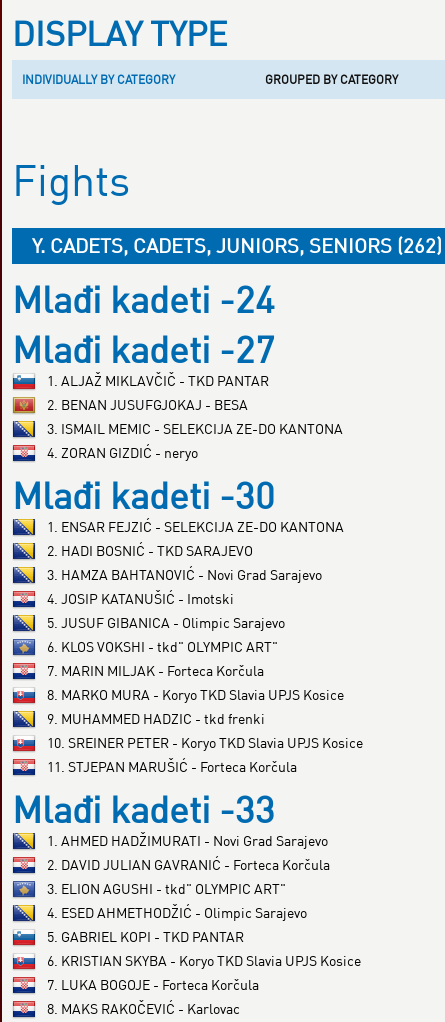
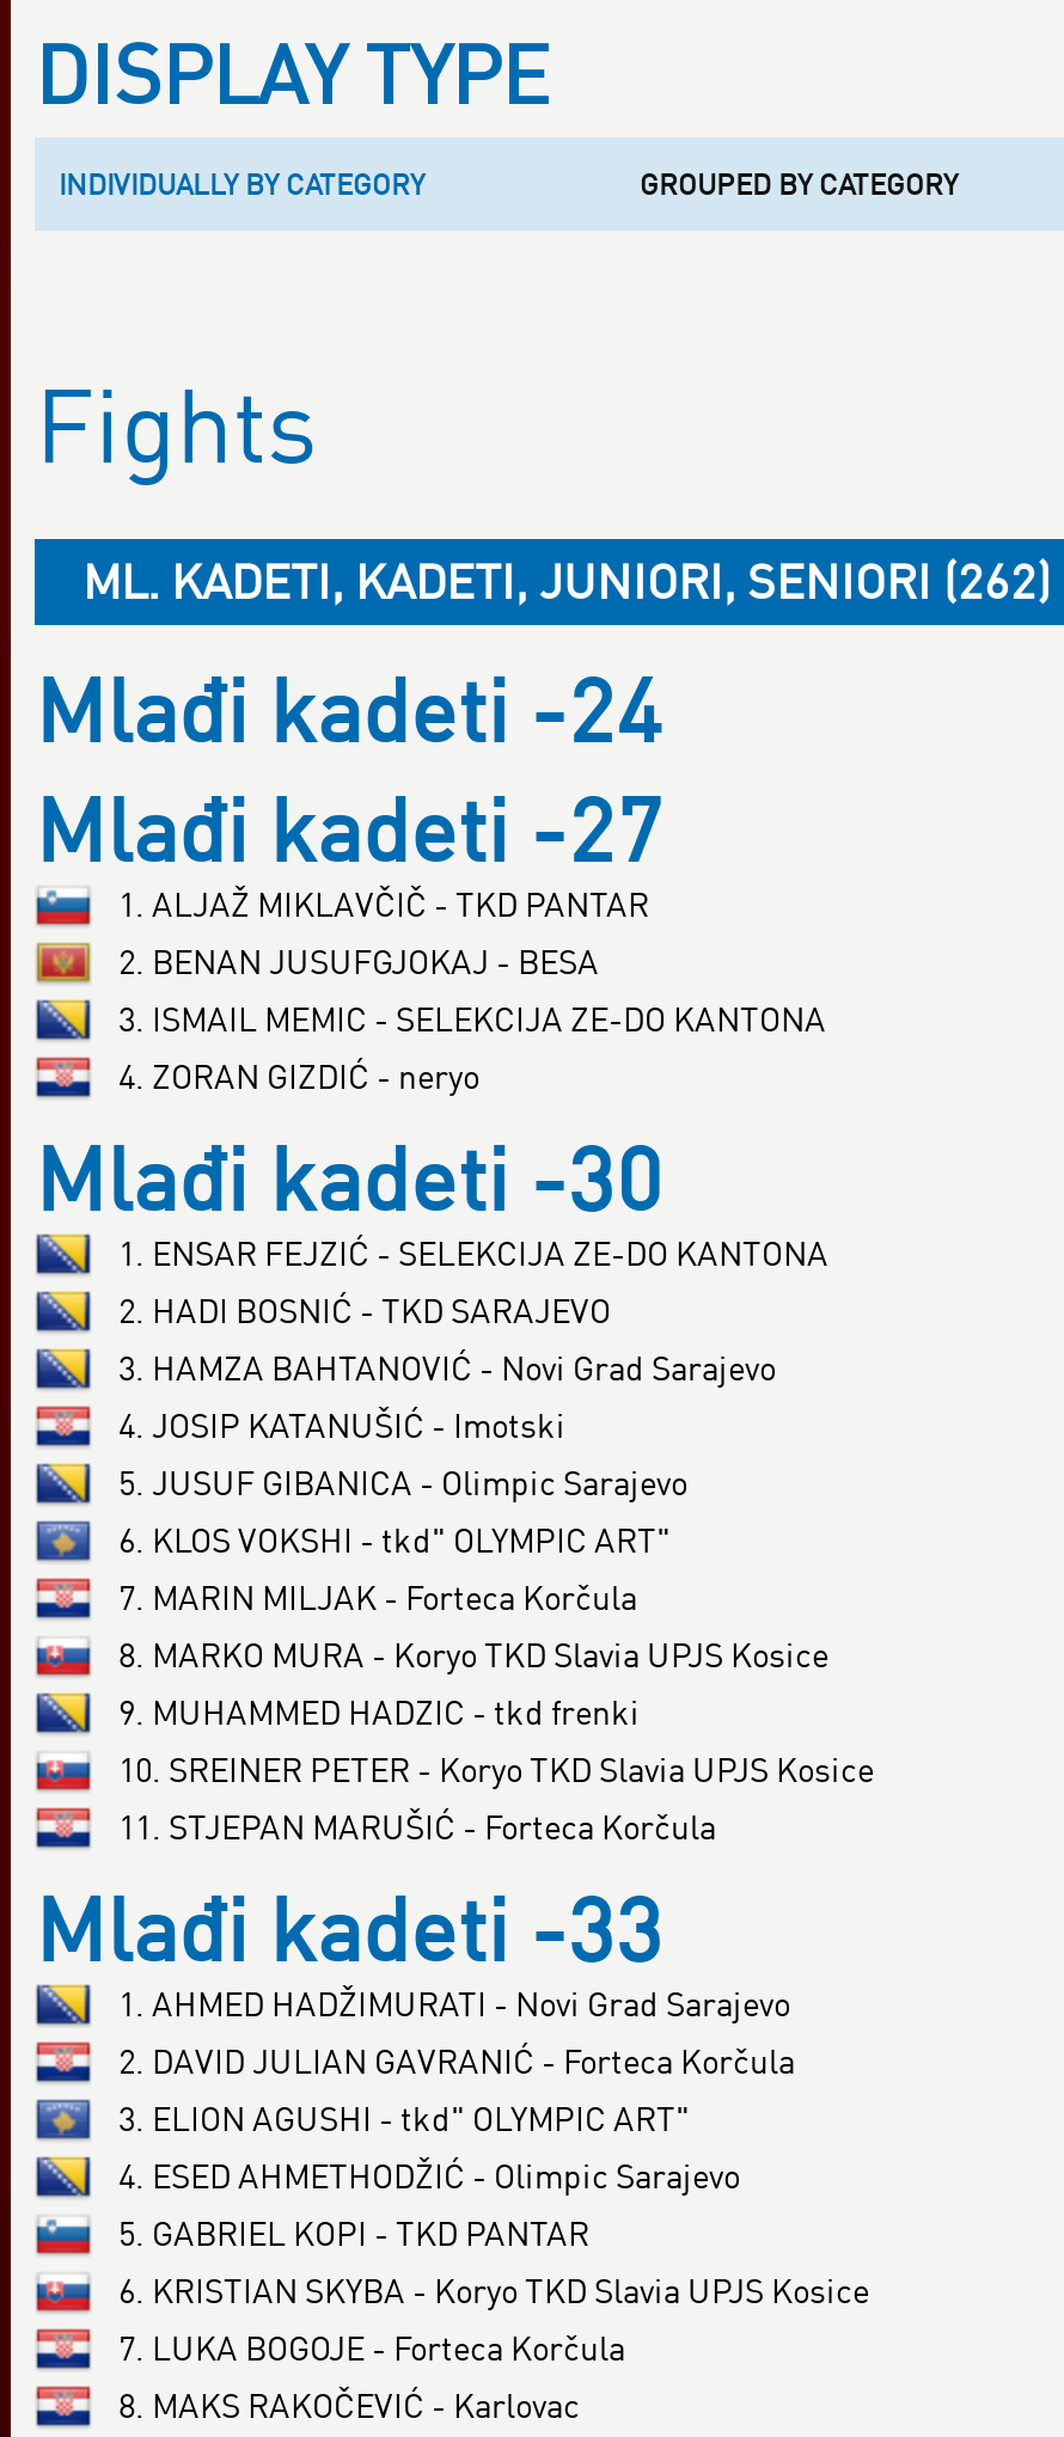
- Y. CADETS, CADETS, JUNIORS, SENIORS (262)
+ ML. KADETI, KADETI, JUNIORI, SENIORI (262)
